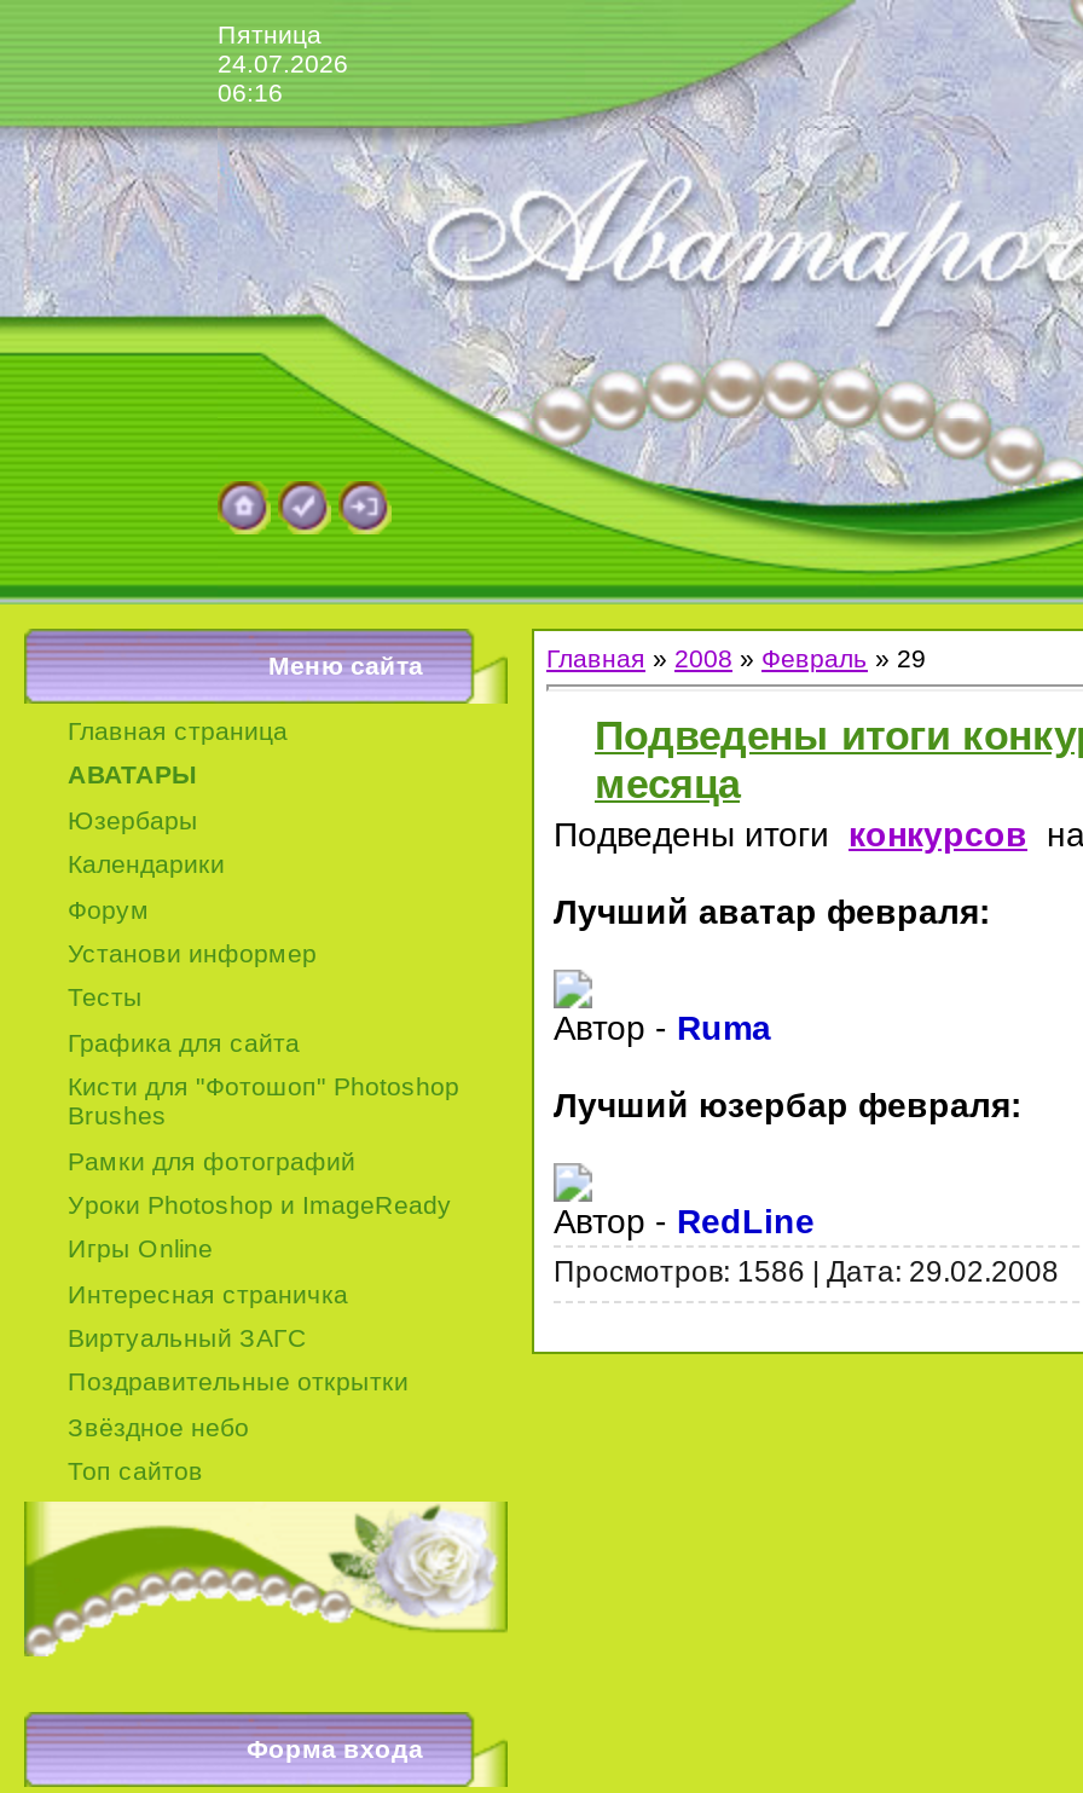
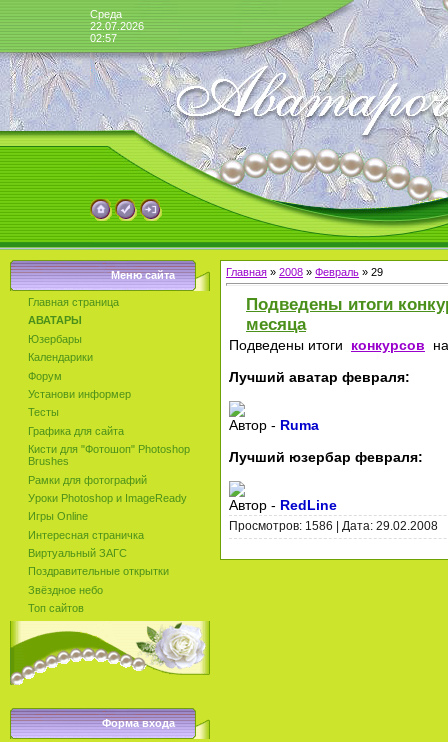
- Пятница
- 24.07.2026
- 06:16
+ Среда
+ 22.07.2026
+ 02:57
